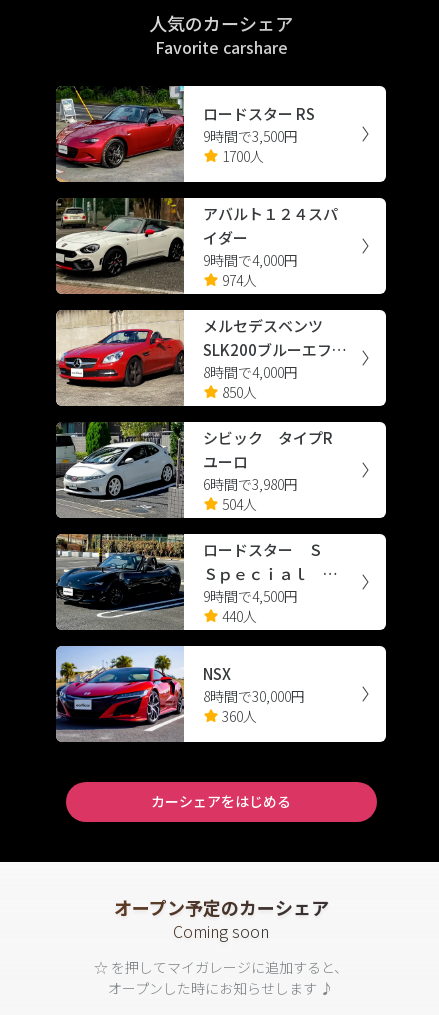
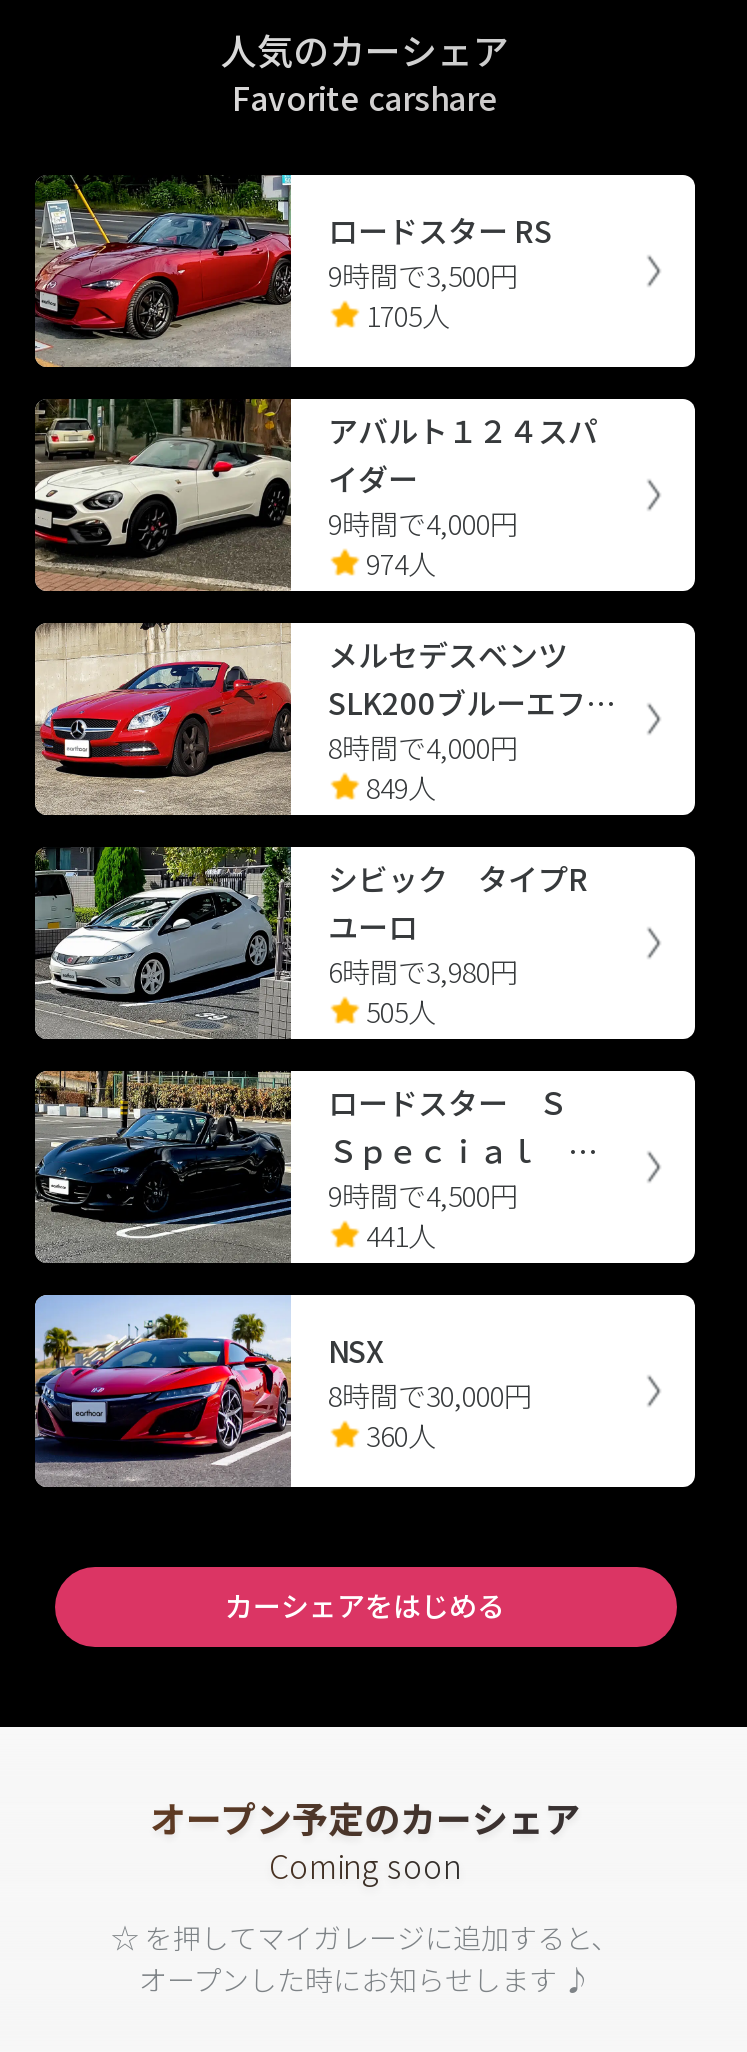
- 1700人
+ 1705人

- 850人
+ 849人

- 504人
+ 505人

- 440人
+ 441人
